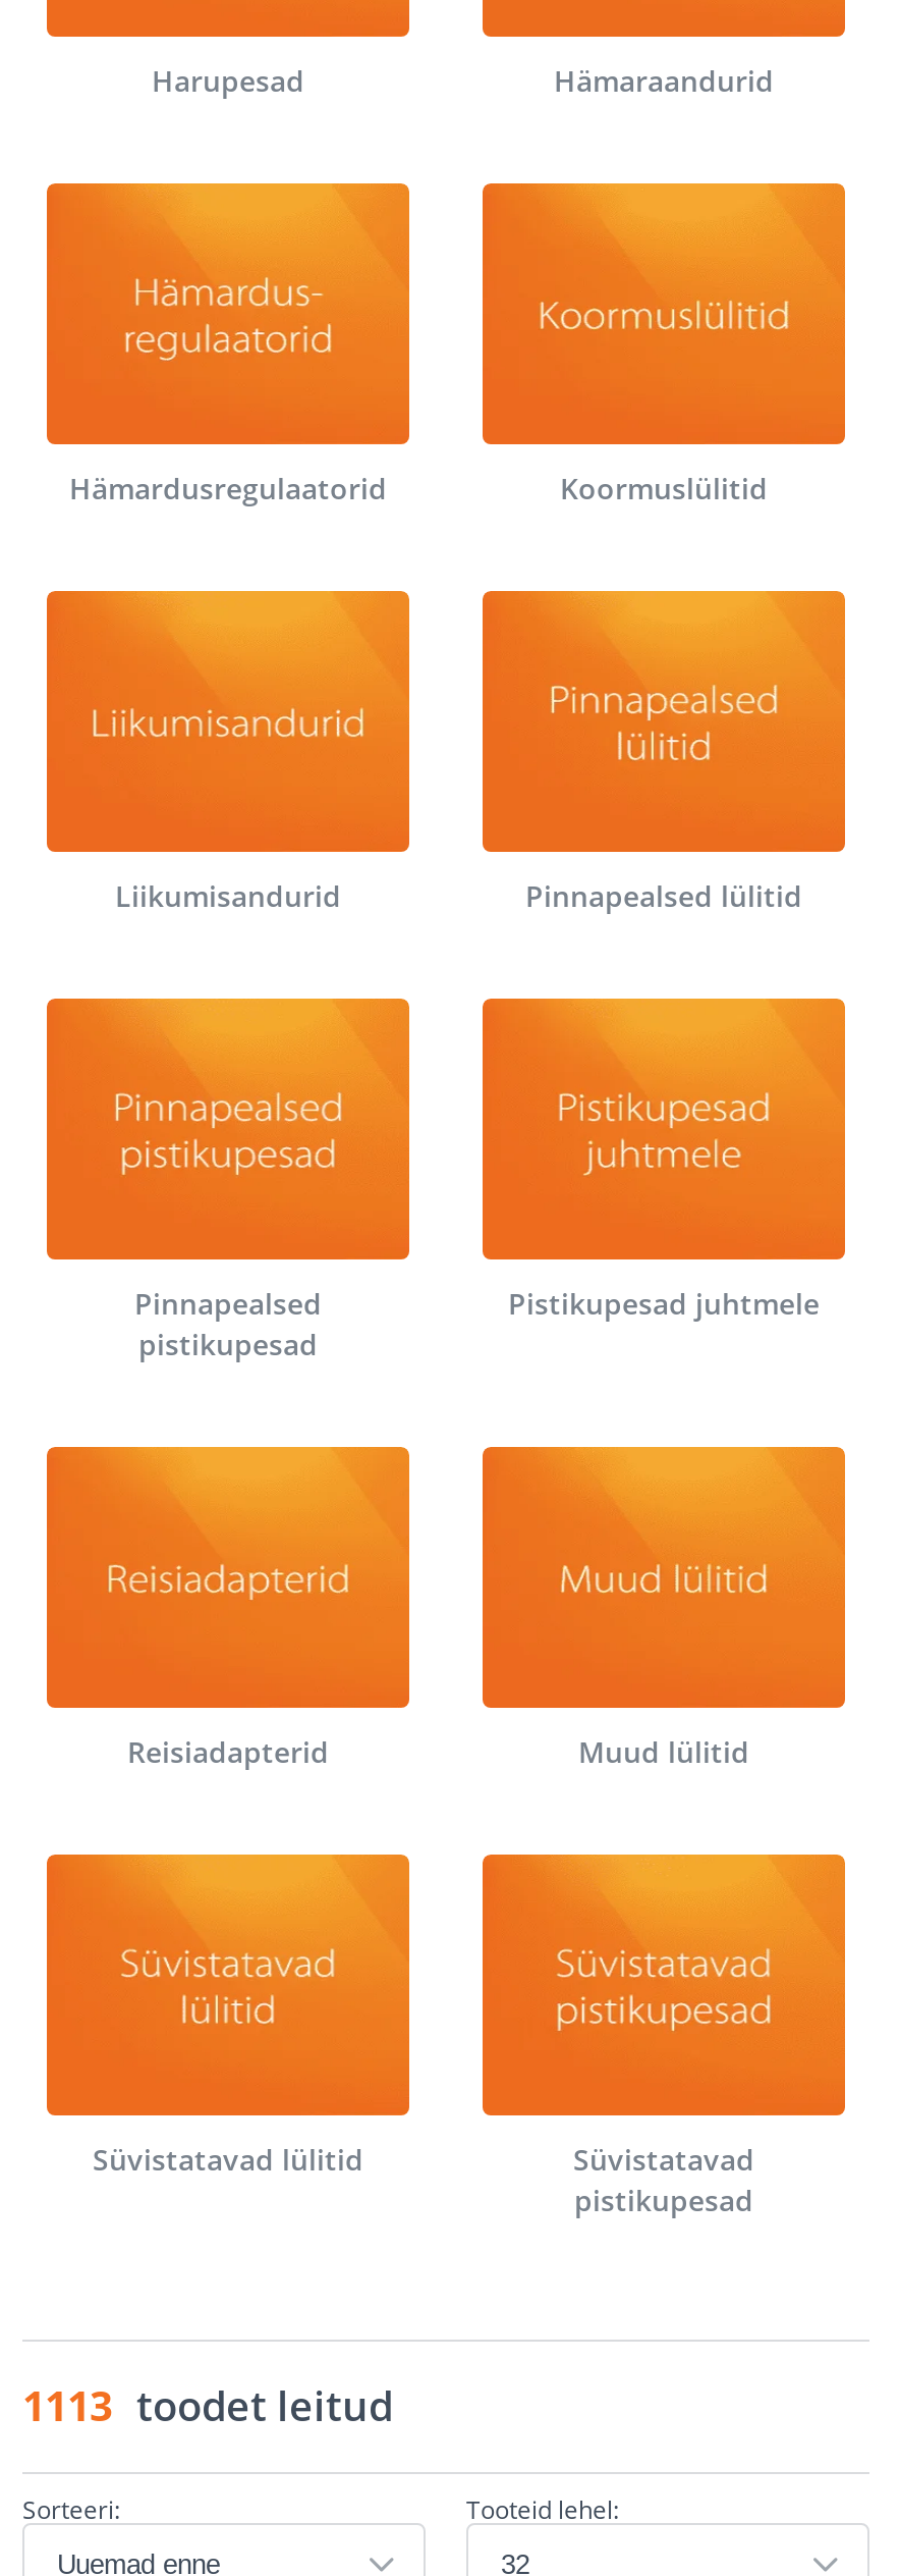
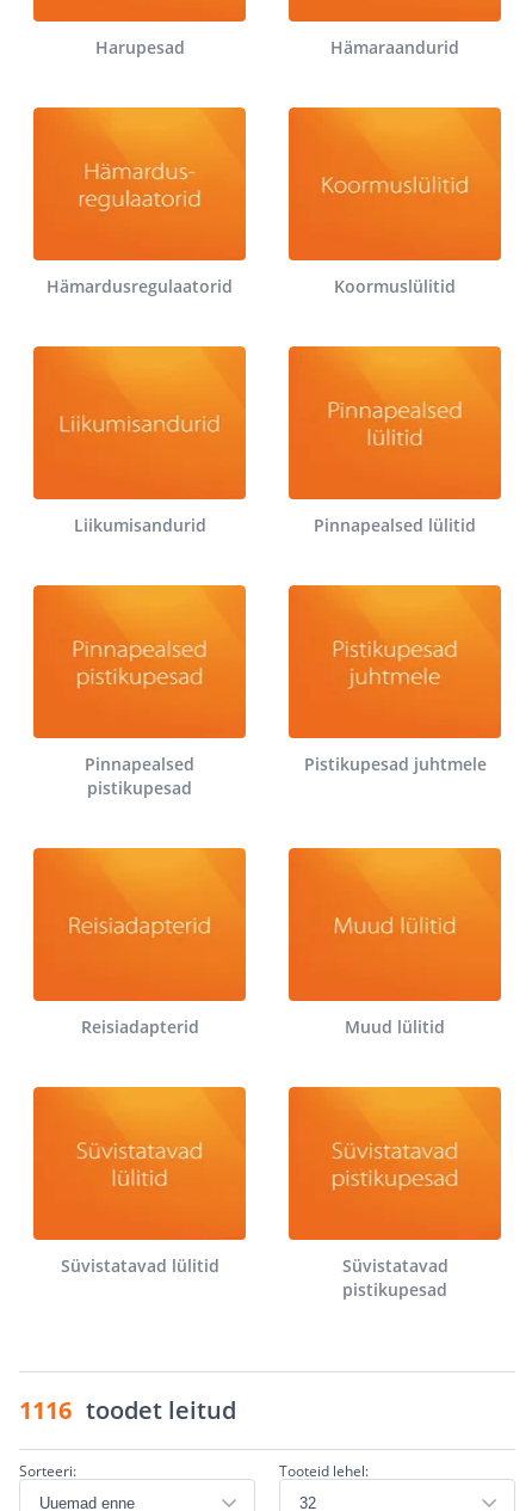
- 1113 toodet leitud
+ 1116 toodet leitud
